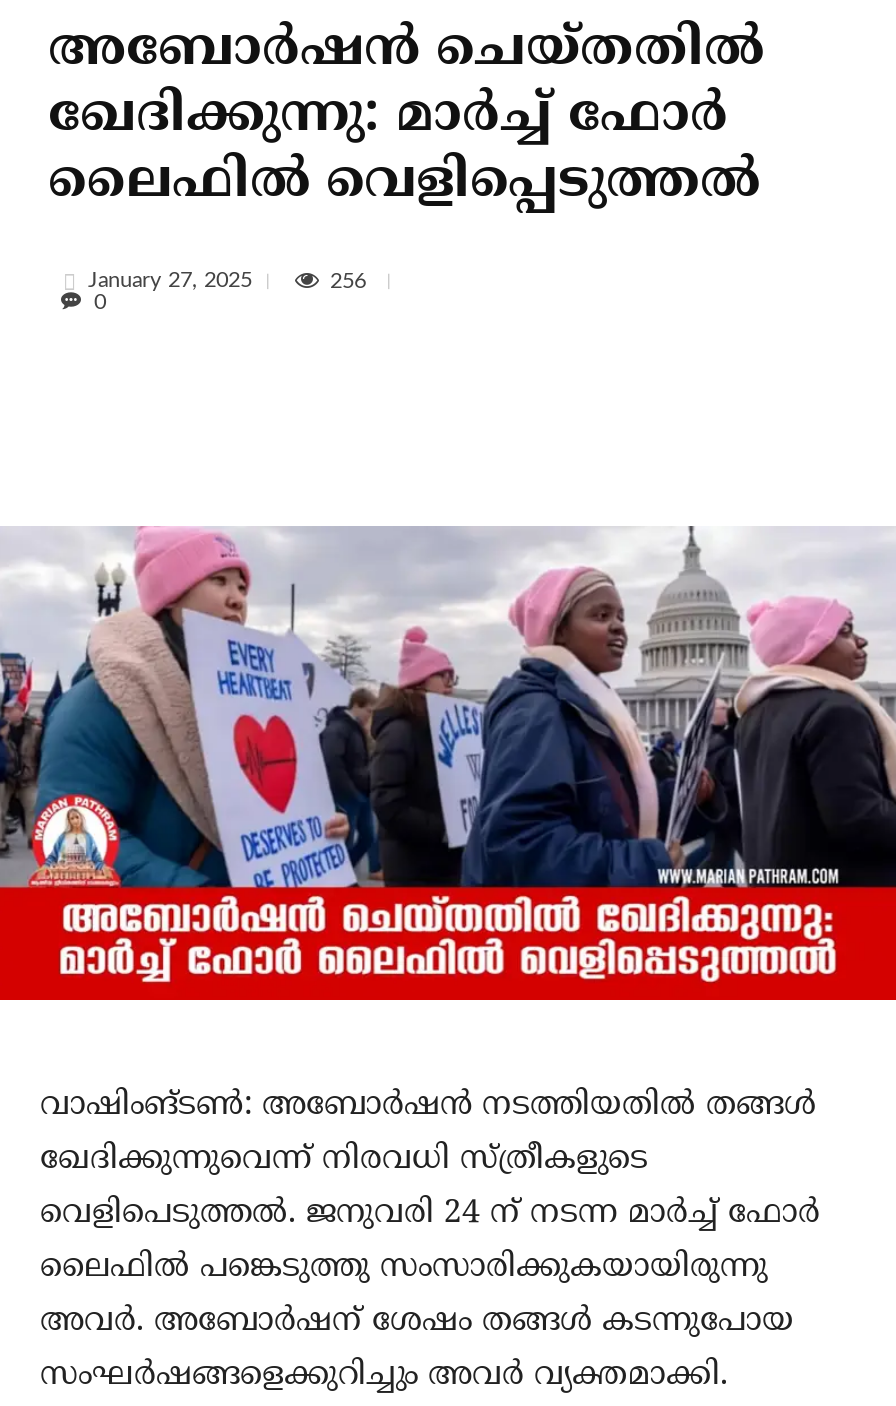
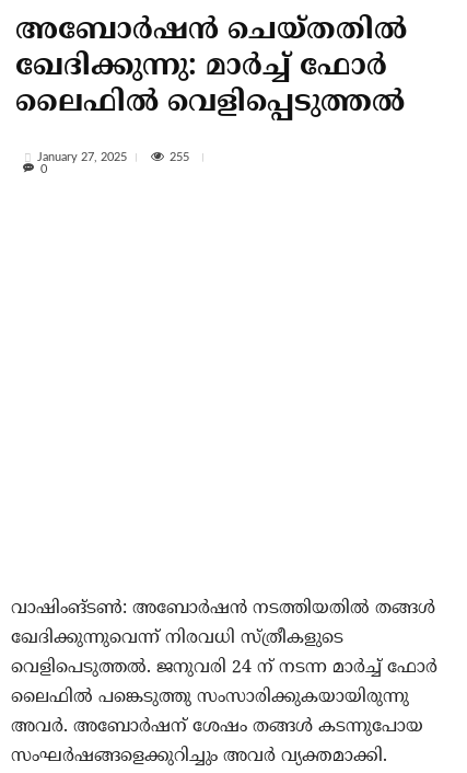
- 256
+ 255

- [image]
